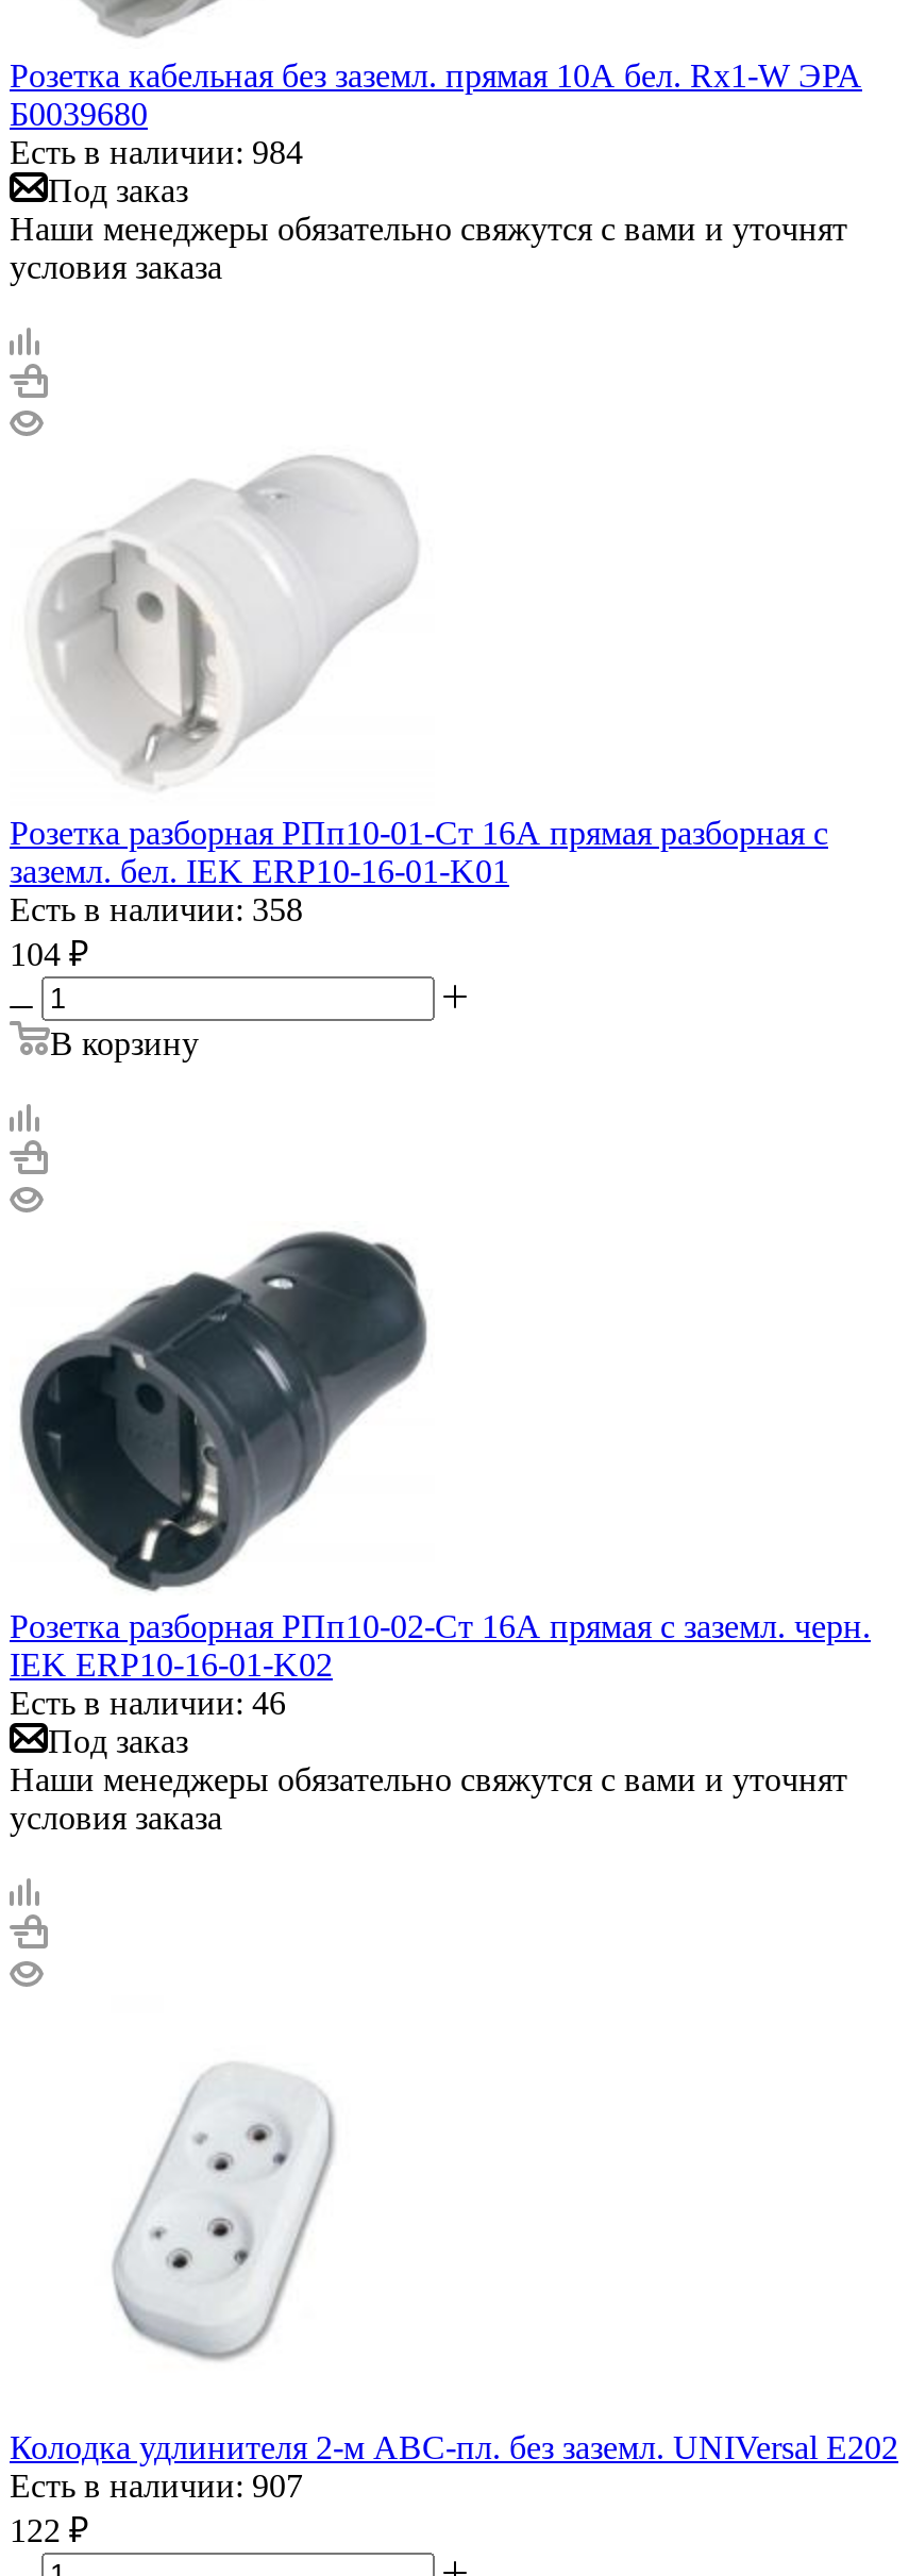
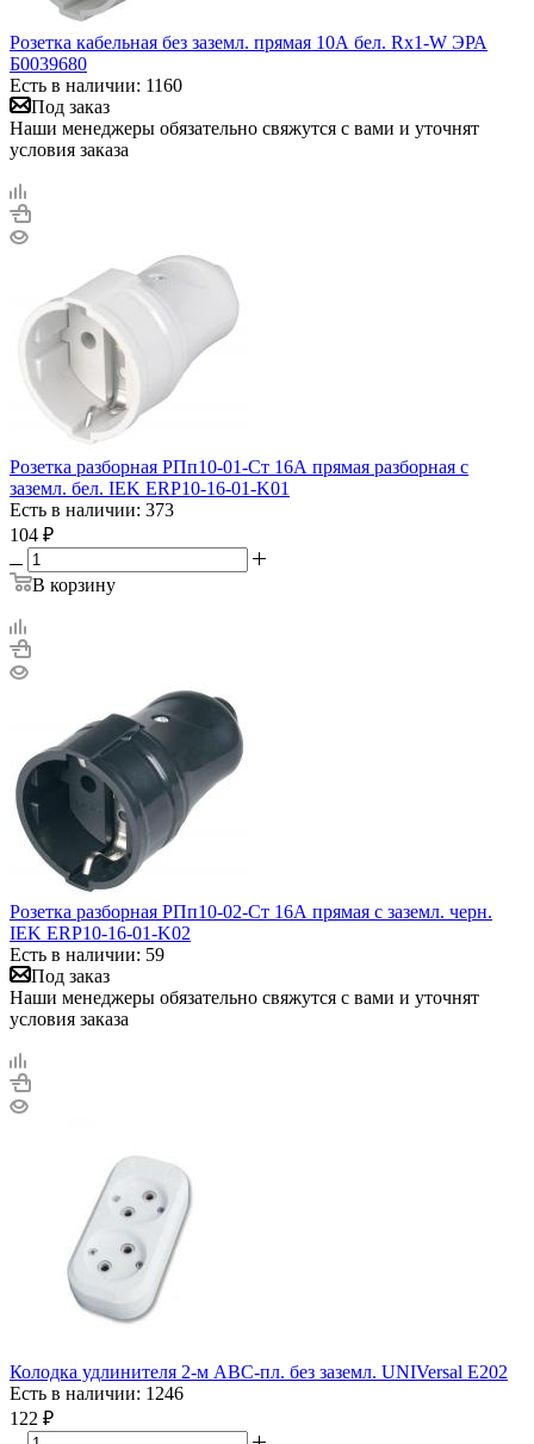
- Есть в наличии: 984
+ Есть в наличии: 1160

- Есть в наличии: 358
+ Есть в наличии: 373

- Есть в наличии: 46
+ Есть в наличии: 59

- Есть в наличии: 907
+ Есть в наличии: 1246
